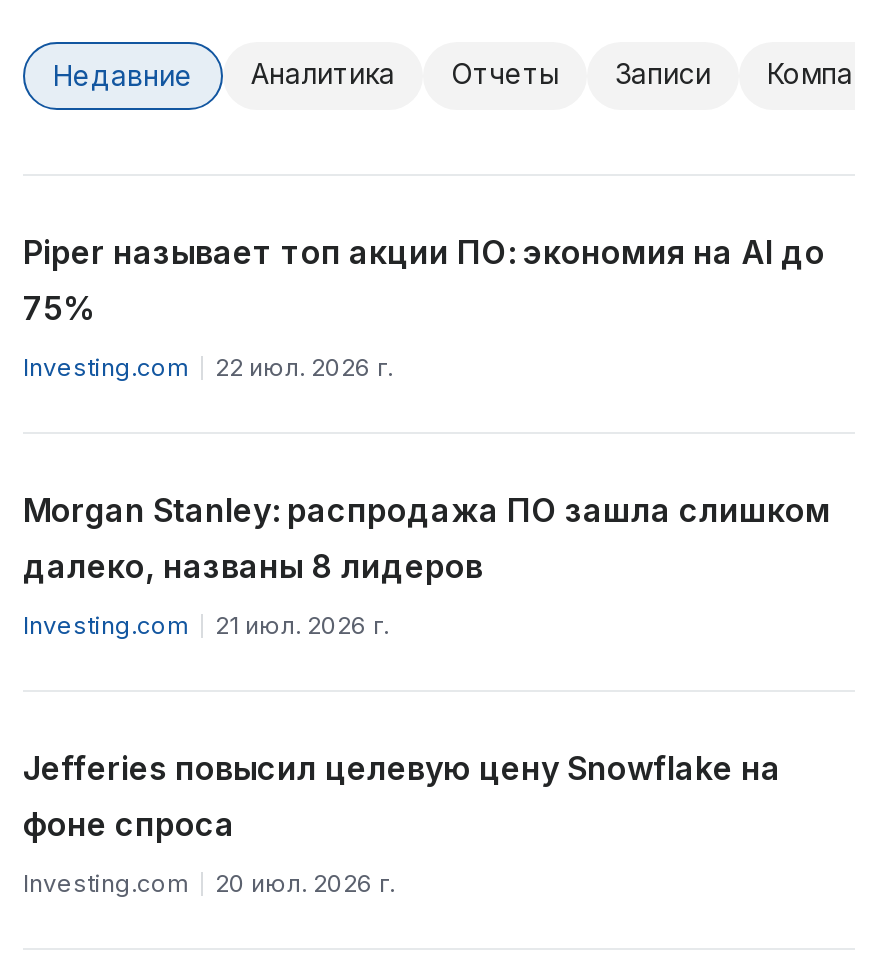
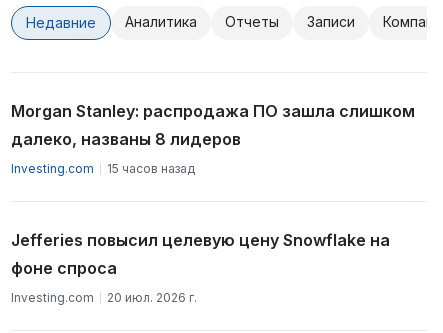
- Piper называет топ акции ПО: экономия на AI до
- 75%
- Investing.com
- 22 июл. 2026 г.

- Investing.com 21 июл. 2026 г.
+ Investing.com 15 часов назад
